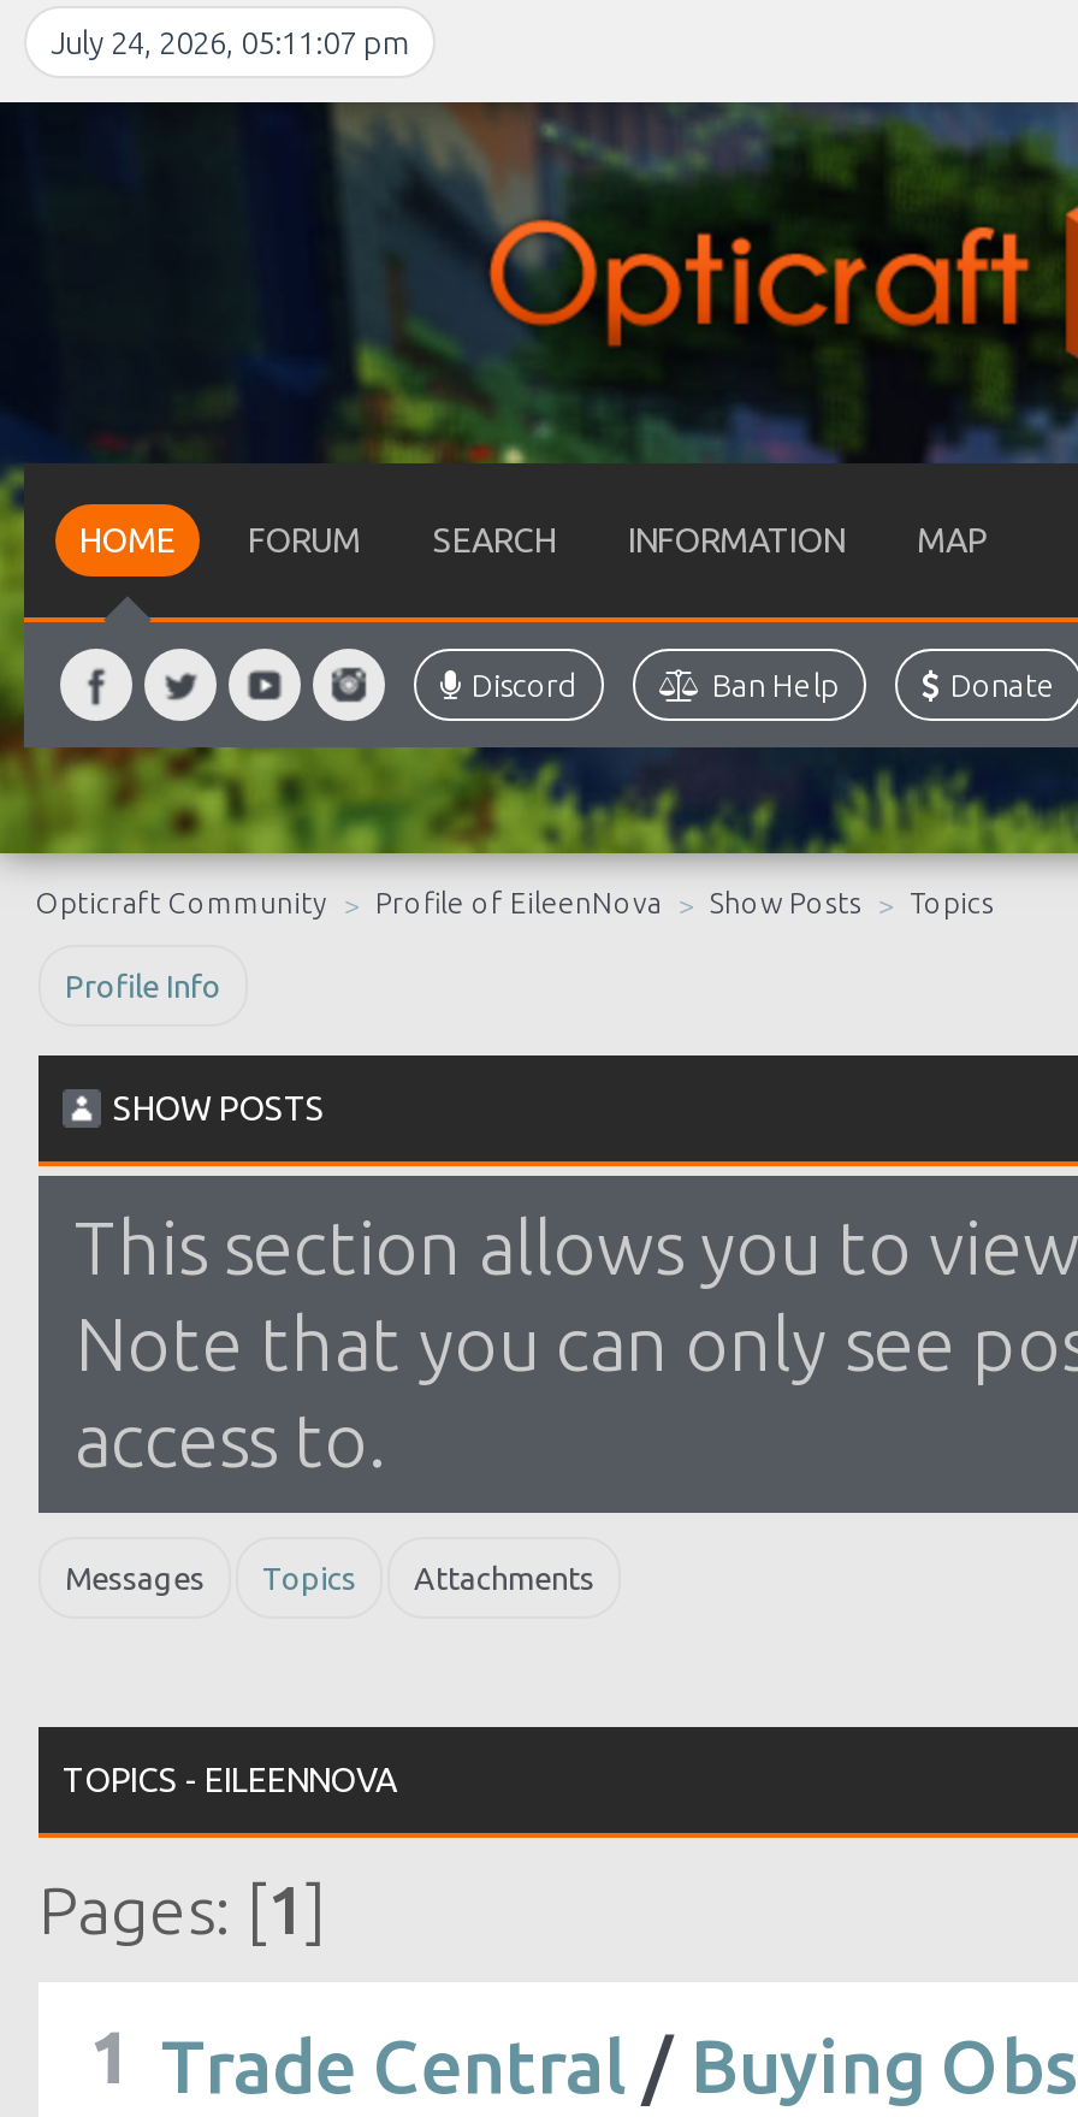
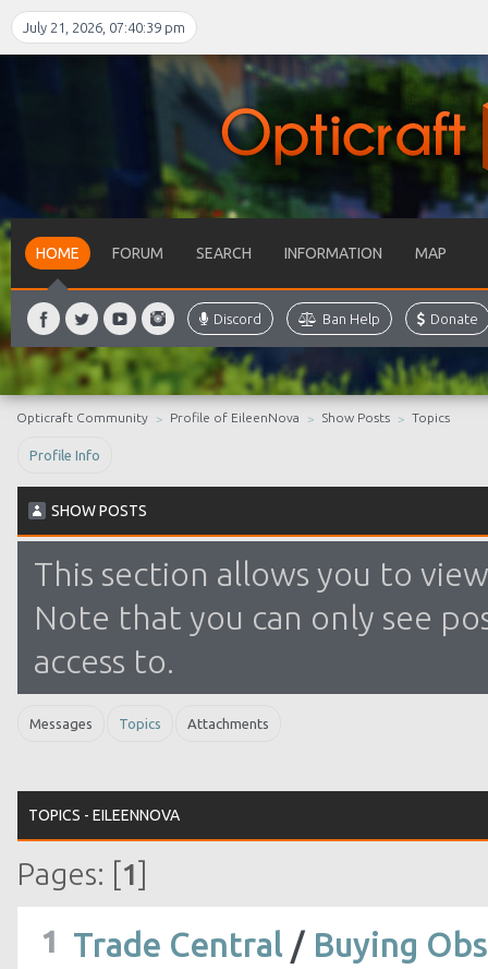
- July 24, 2026, 05:11:07 pm
+ July 21, 2026, 07:40:39 pm
